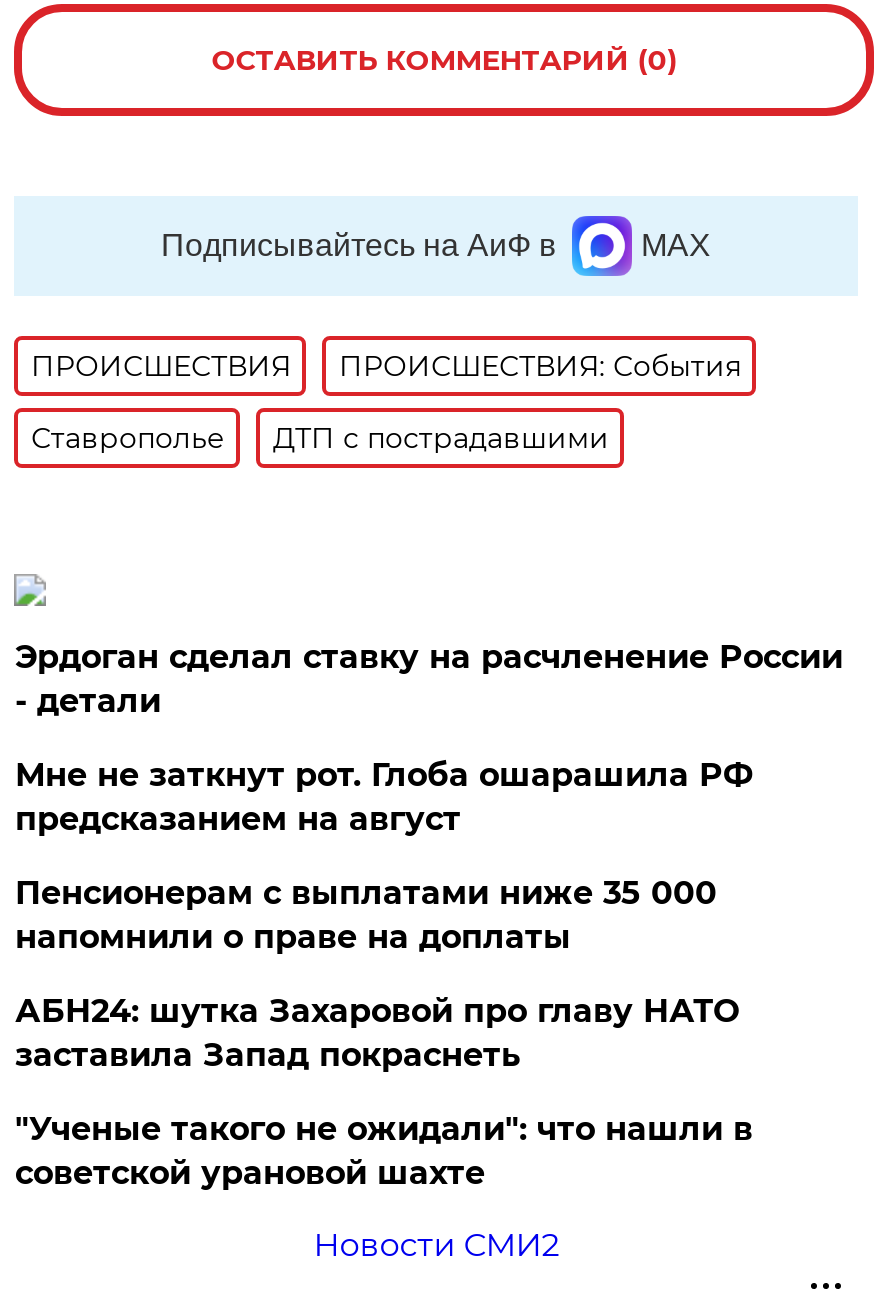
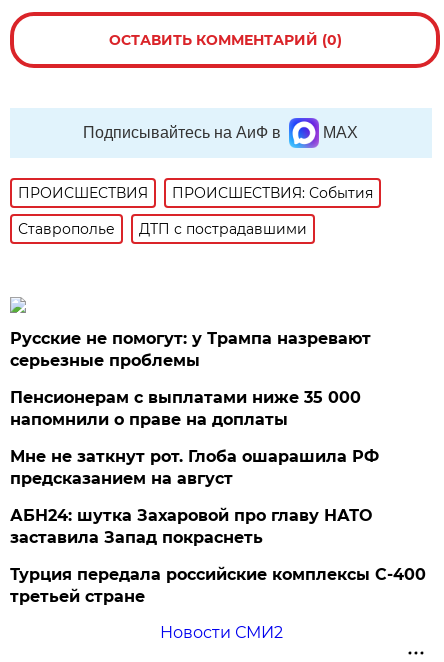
- Эрдоган сделал ставку на расчленение России
- - детали
+ Русские не помогут: у Трампа назревают
+ серьезные проблемы

moved down: Мне не заткнут рот. Глоба ошарашила РФ | предсказанием на август

moved up: Пенсионерам с выплатами ниже 35 000 | напомнили о праве на доплаты

- "Ученые такого не ожидали": что нашли в
- советской урановой шахте
+ Турция передала российские комплексы С-400
+ третьей стране
